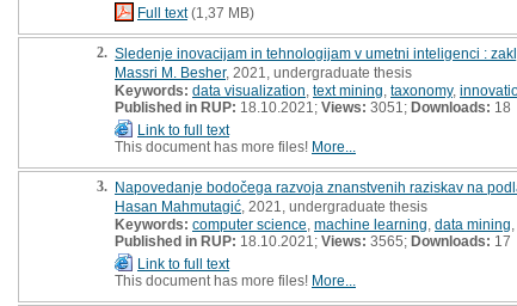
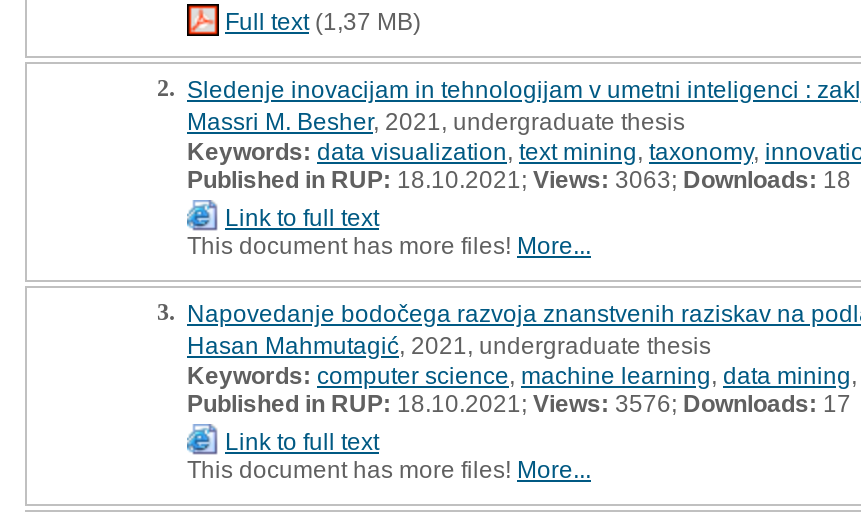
- Published in RUP:18.10.2021;Views:3051;Downloads:18
+ Published in RUP:18.10.2021;Views:3063;Downloads:18

- Published in RUP:18.10.2021;Views:3565;Downloads:17
+ Published in RUP:18.10.2021;Views:3576;Downloads:17
